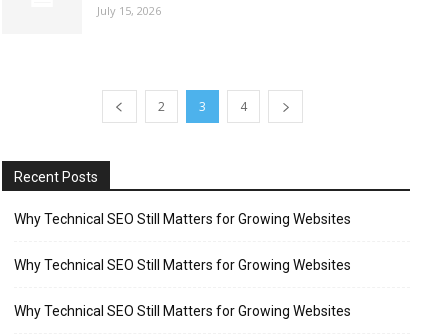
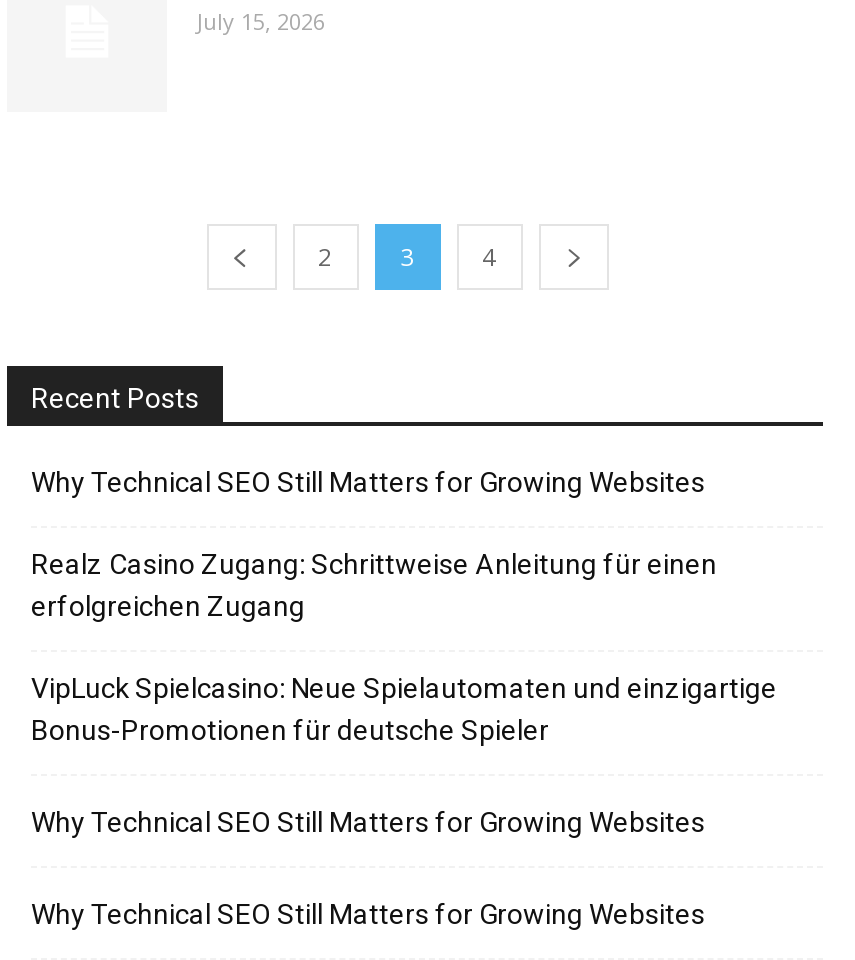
+ Realz Casino Zugang: Schrittweise Anleitung für einen
+ erfolgreichen Zugang
+ VipLuck Spielcasino: Neue Spielautomaten und einzigartige
+ Bonus-Promotionen für deutsche Spieler
